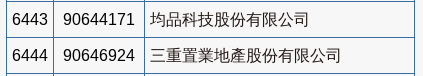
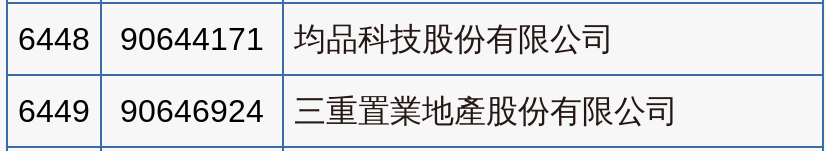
- 6443 90644171 均品科技股份有限公司
+ 6448 90644171 均品科技股份有限公司

- 6444 90646924 三重置業地產股份有限公司
+ 6449 90646924 三重置業地產股份有限公司
